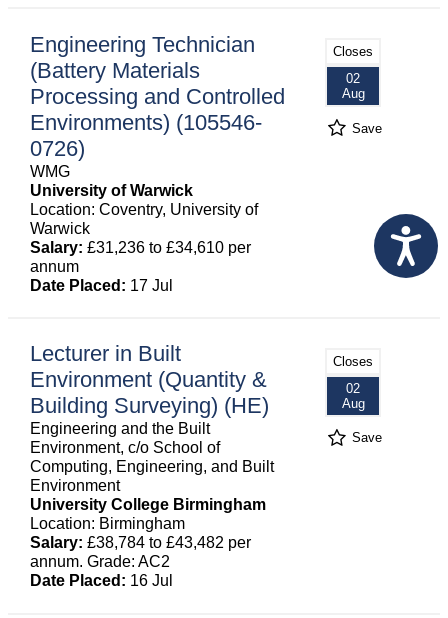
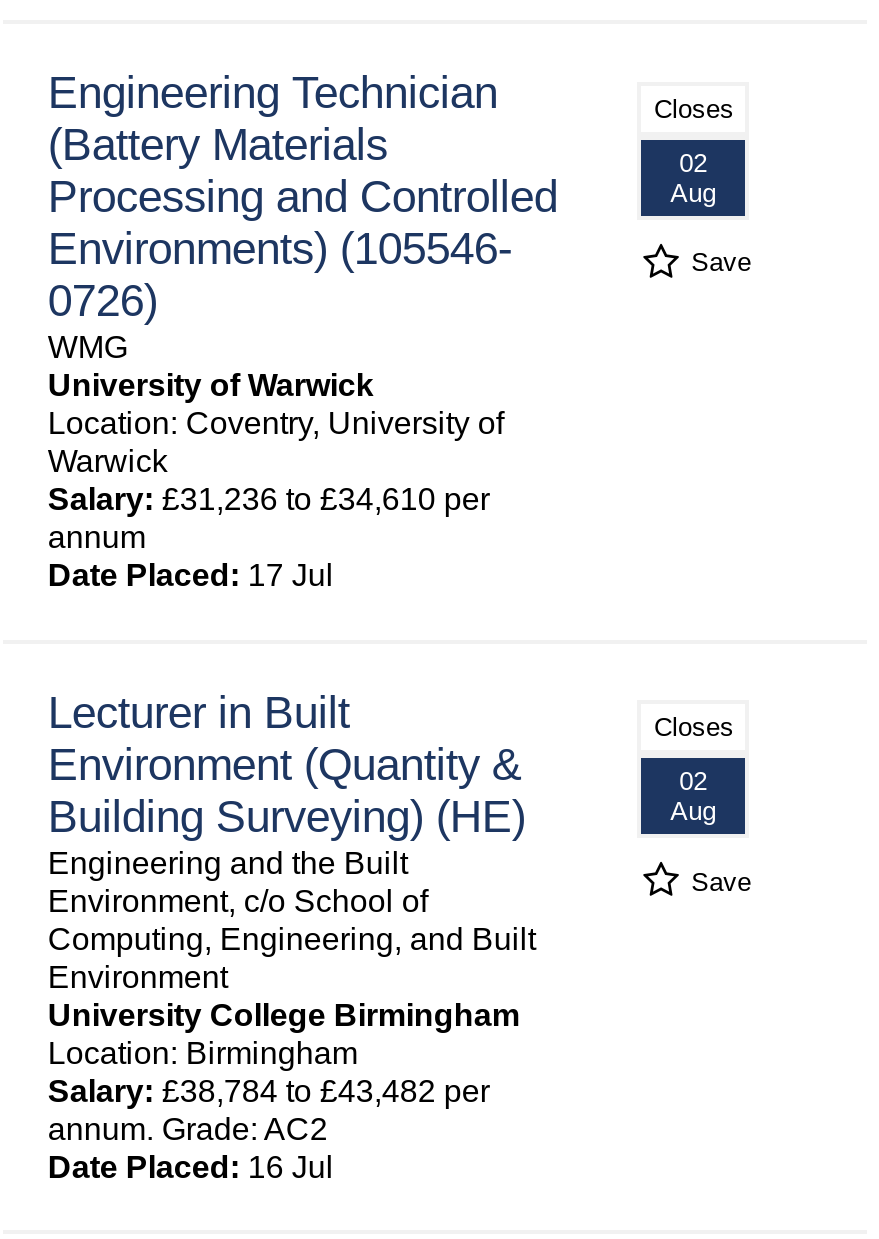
- [image]
